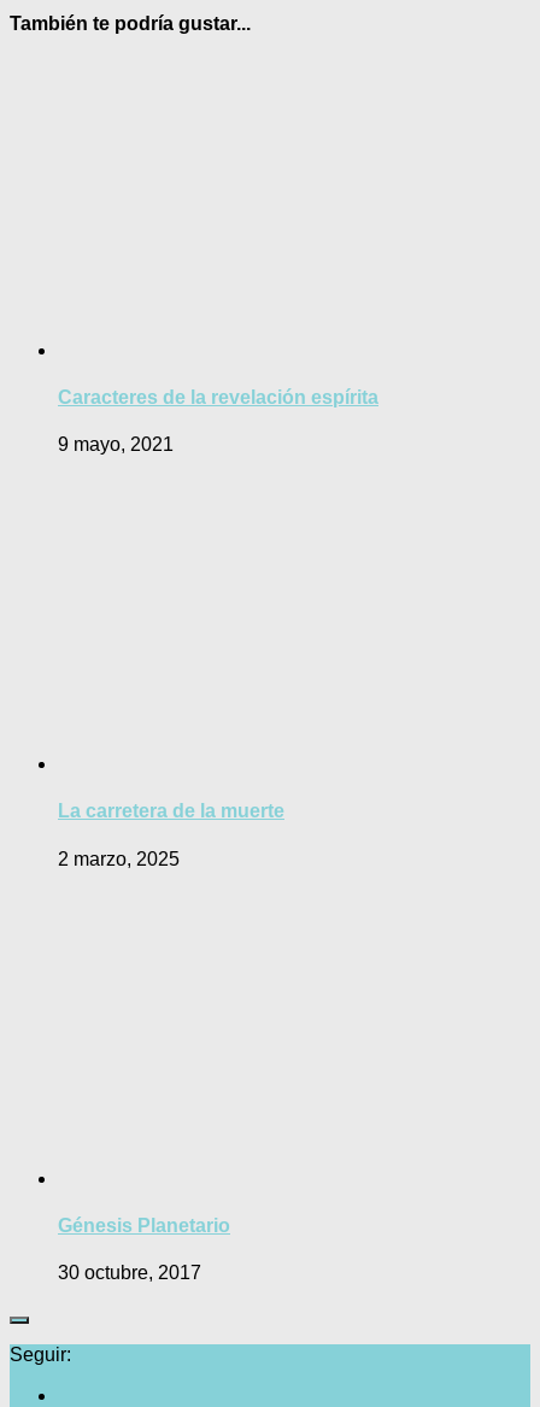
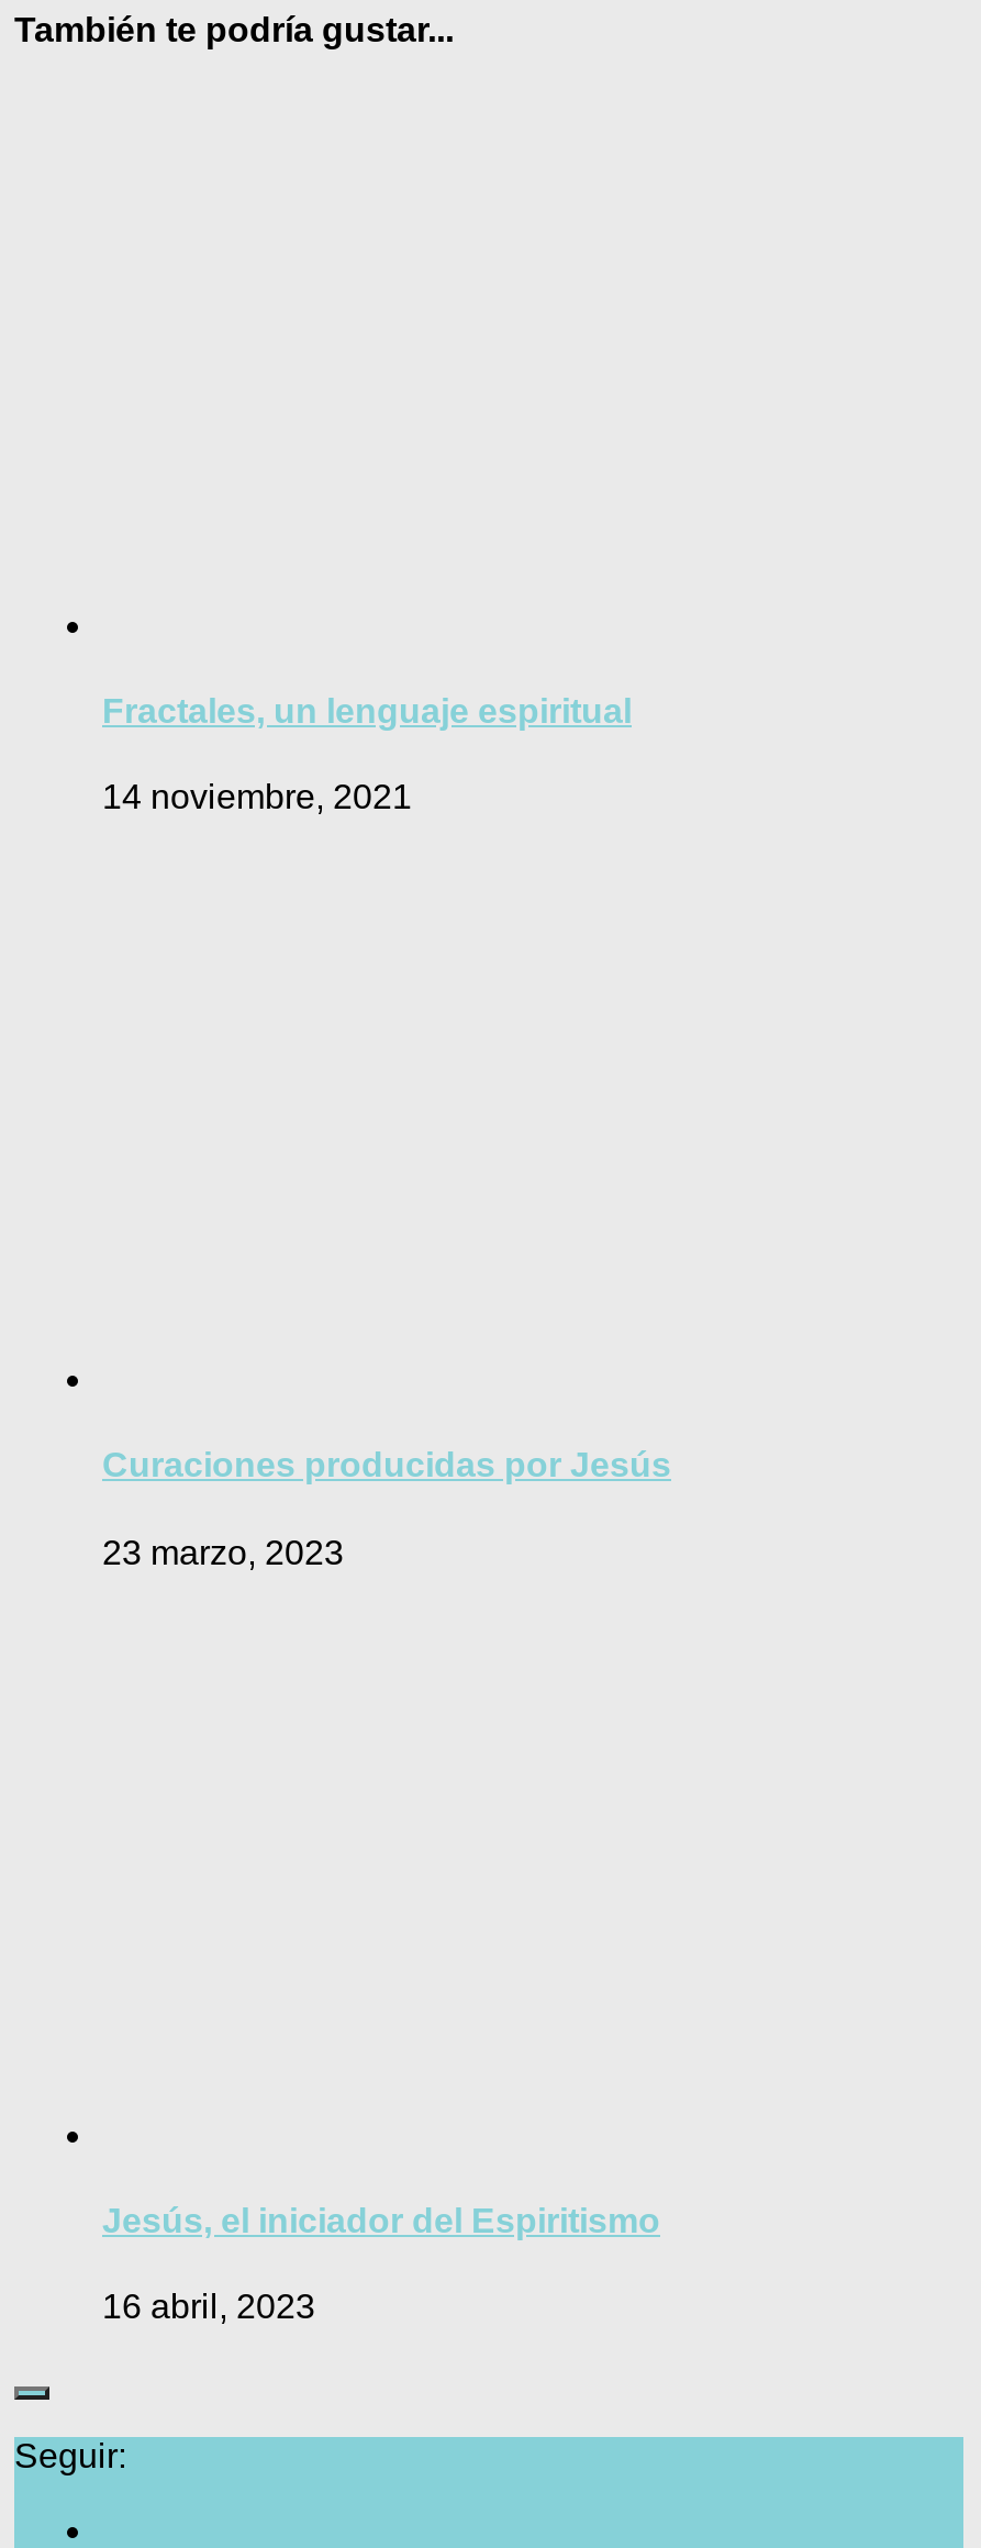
- Caracteres de la revelación espírita
+ Fractales, un lenguaje espiritual

- 9 mayo, 2021
+ 14 noviembre, 2021

- La carretera de la muerte
+ Curaciones producidas por Jesús

- 2 marzo, 2025
+ 23 marzo, 2023

- Génesis Planetario
+ Jesús, el iniciador del Espiritismo

- 30 octubre, 2017
+ 16 abril, 2023
